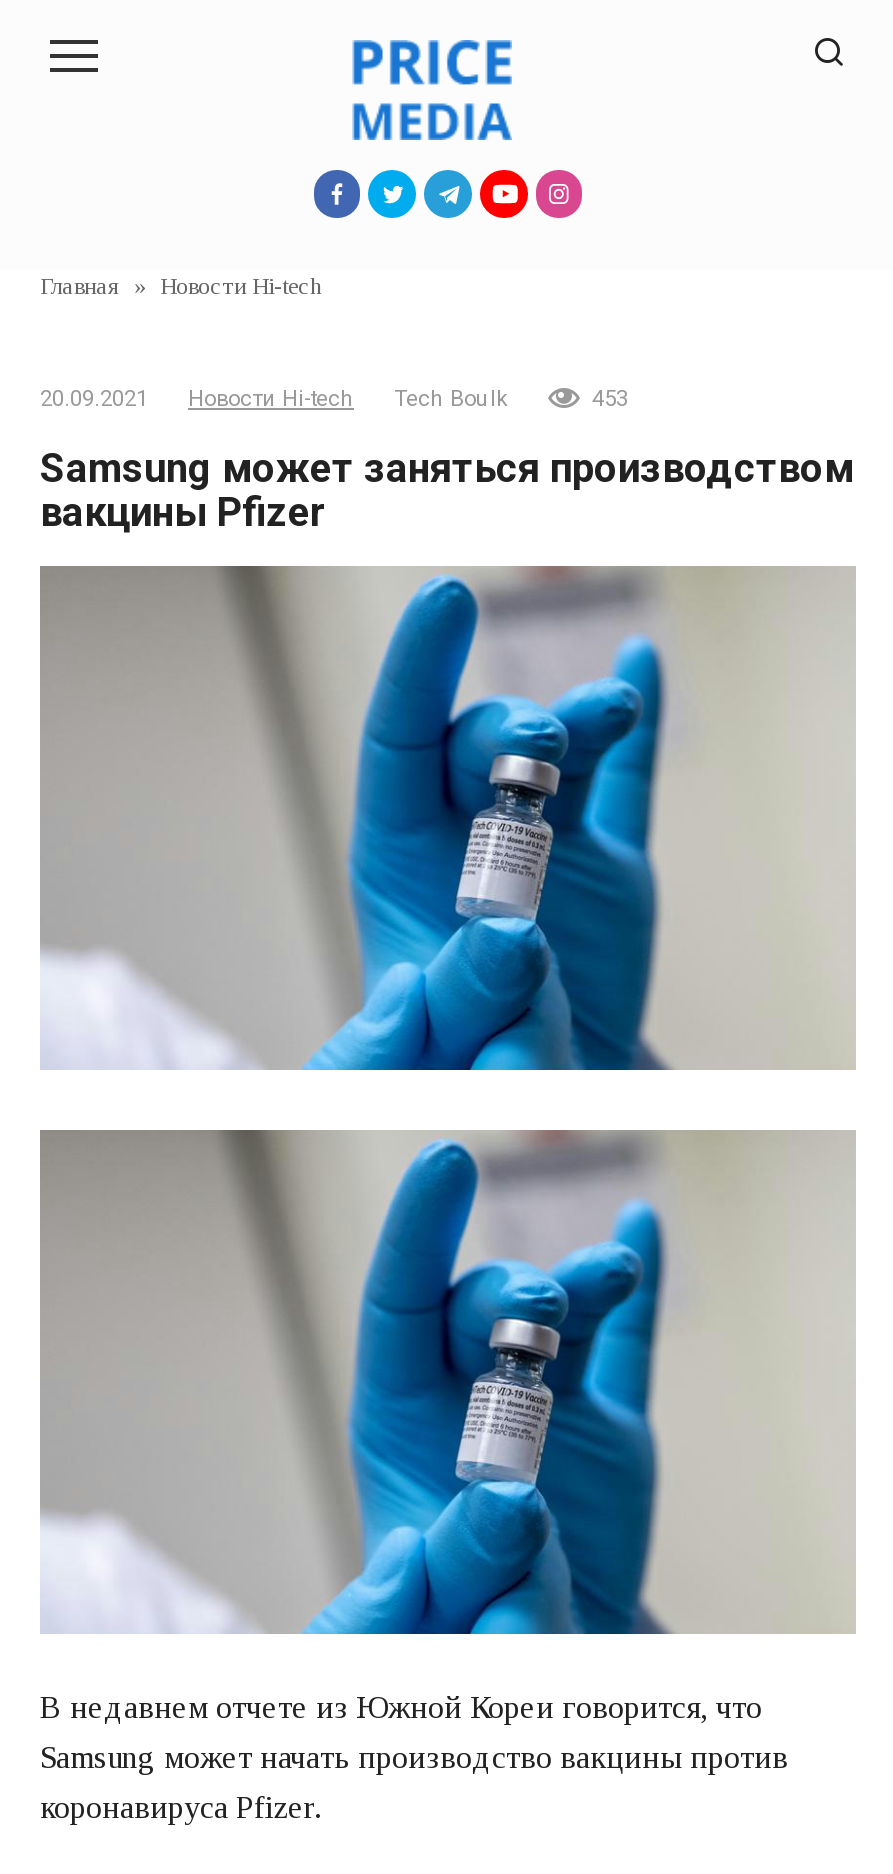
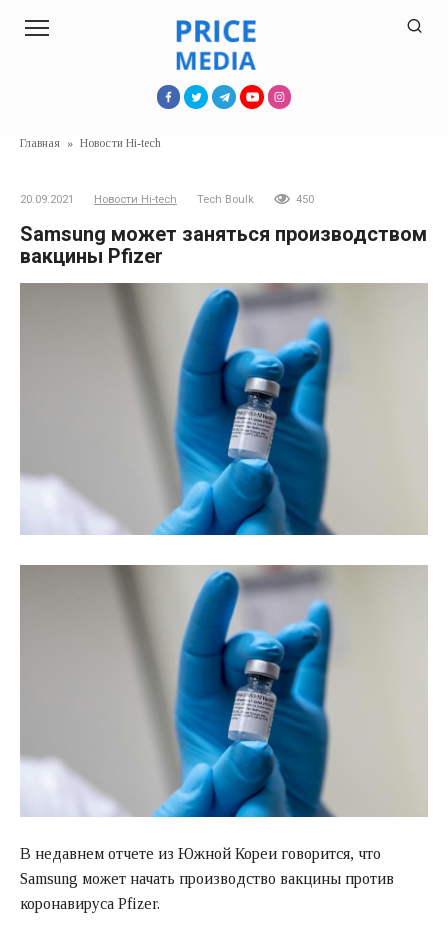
- 453
+ 450
